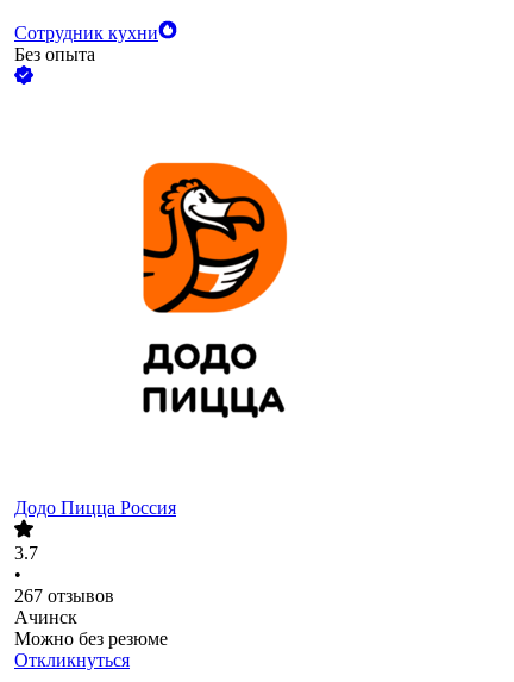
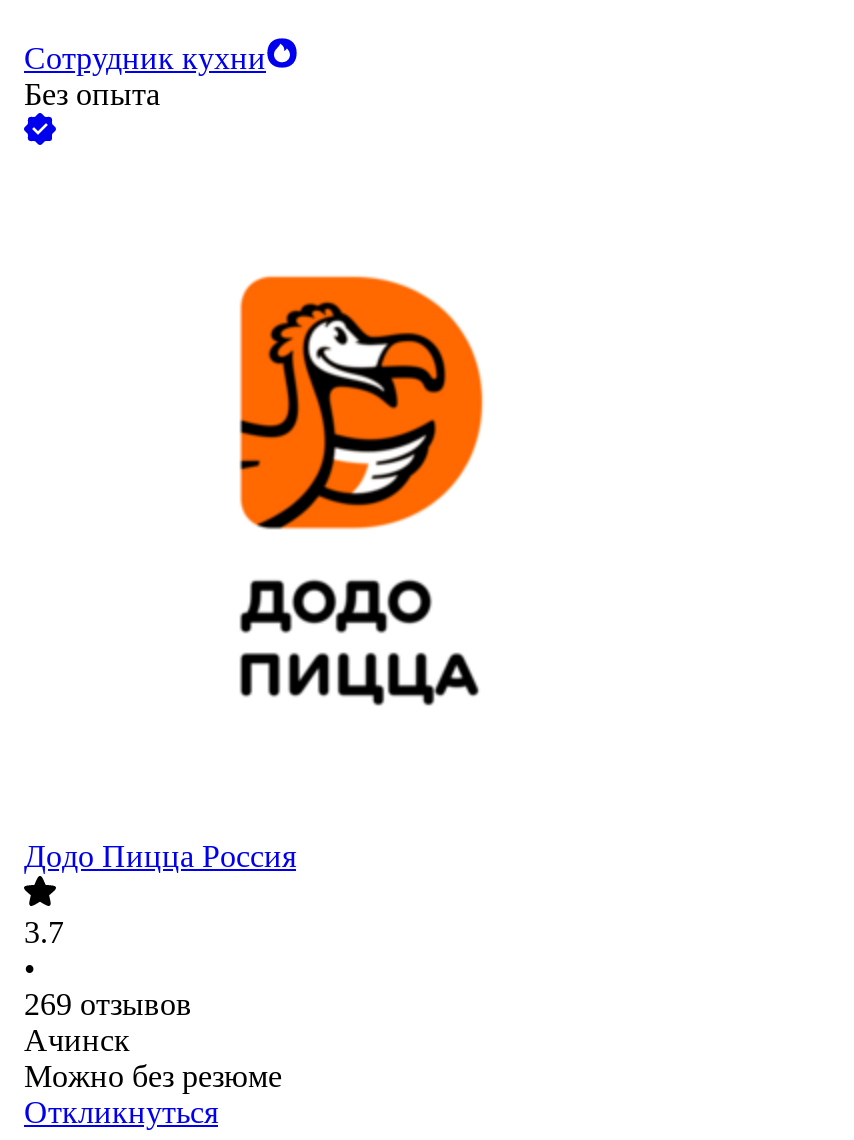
- 267 отзывов
+ 269 отзывов
